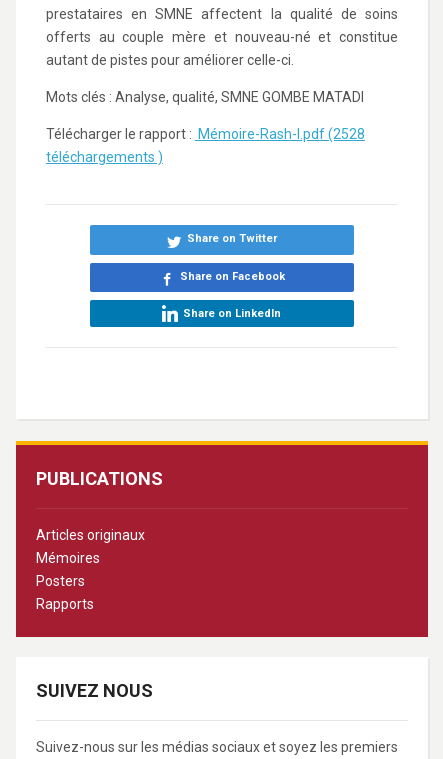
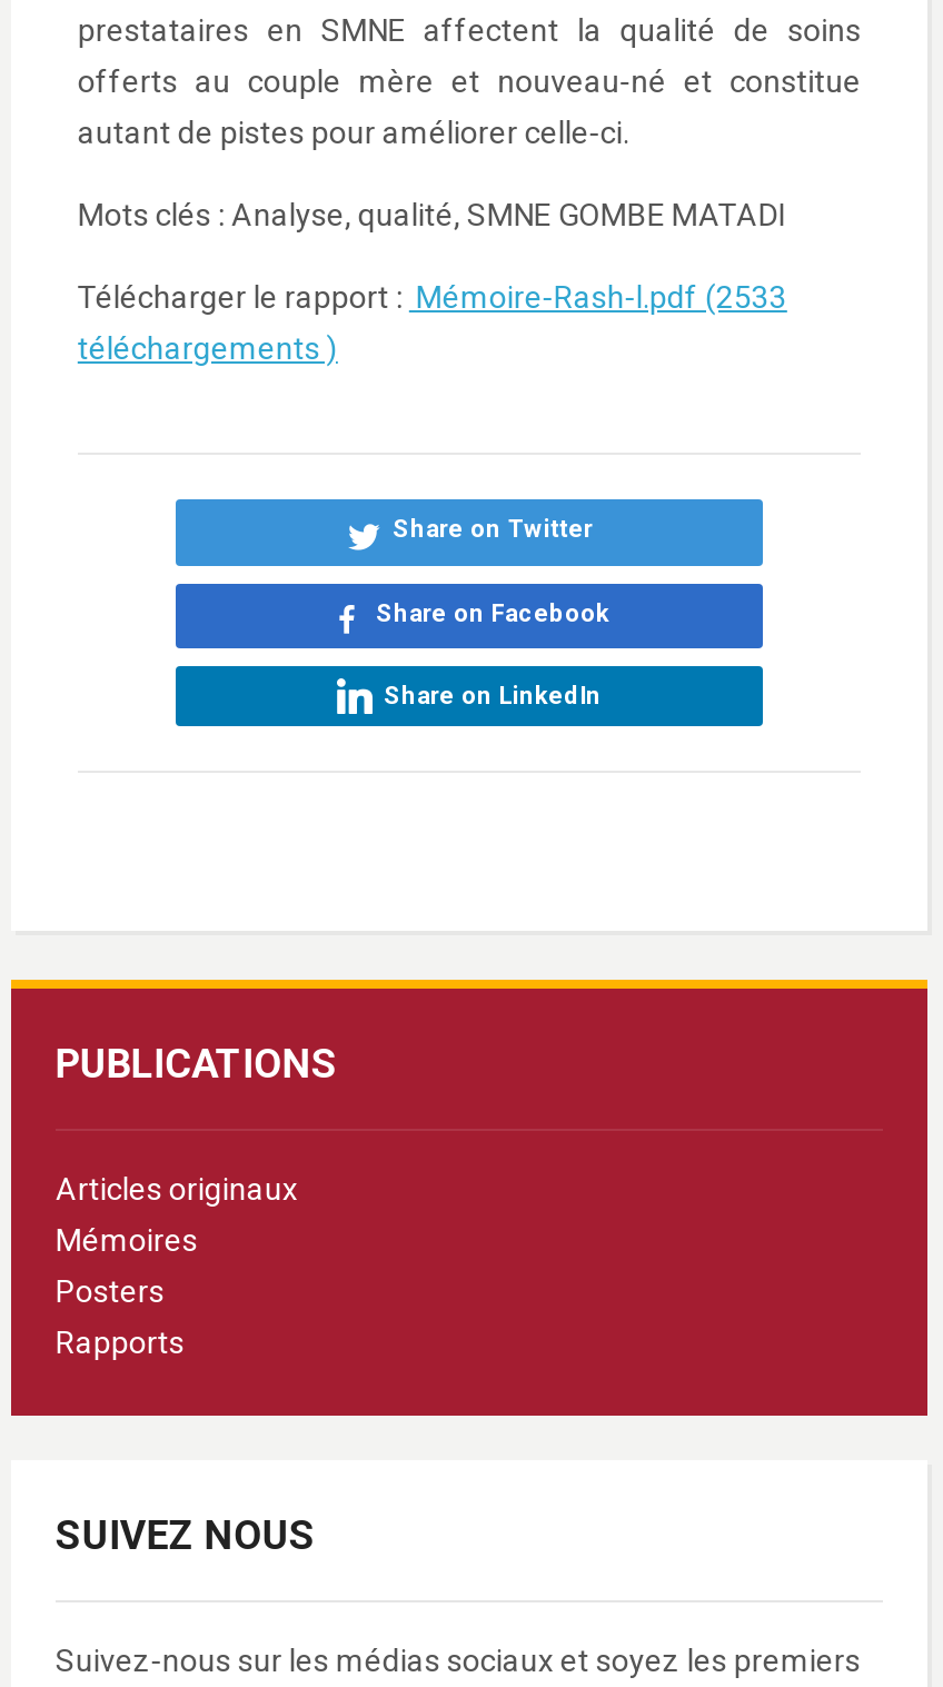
- Télécharger le rapport : Mémoire-Rash-l.pdf (2528
+ Télécharger le rapport : Mémoire-Rash-l.pdf (2533
